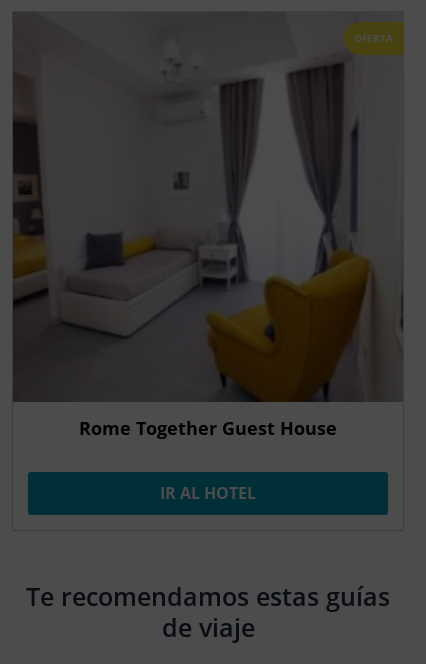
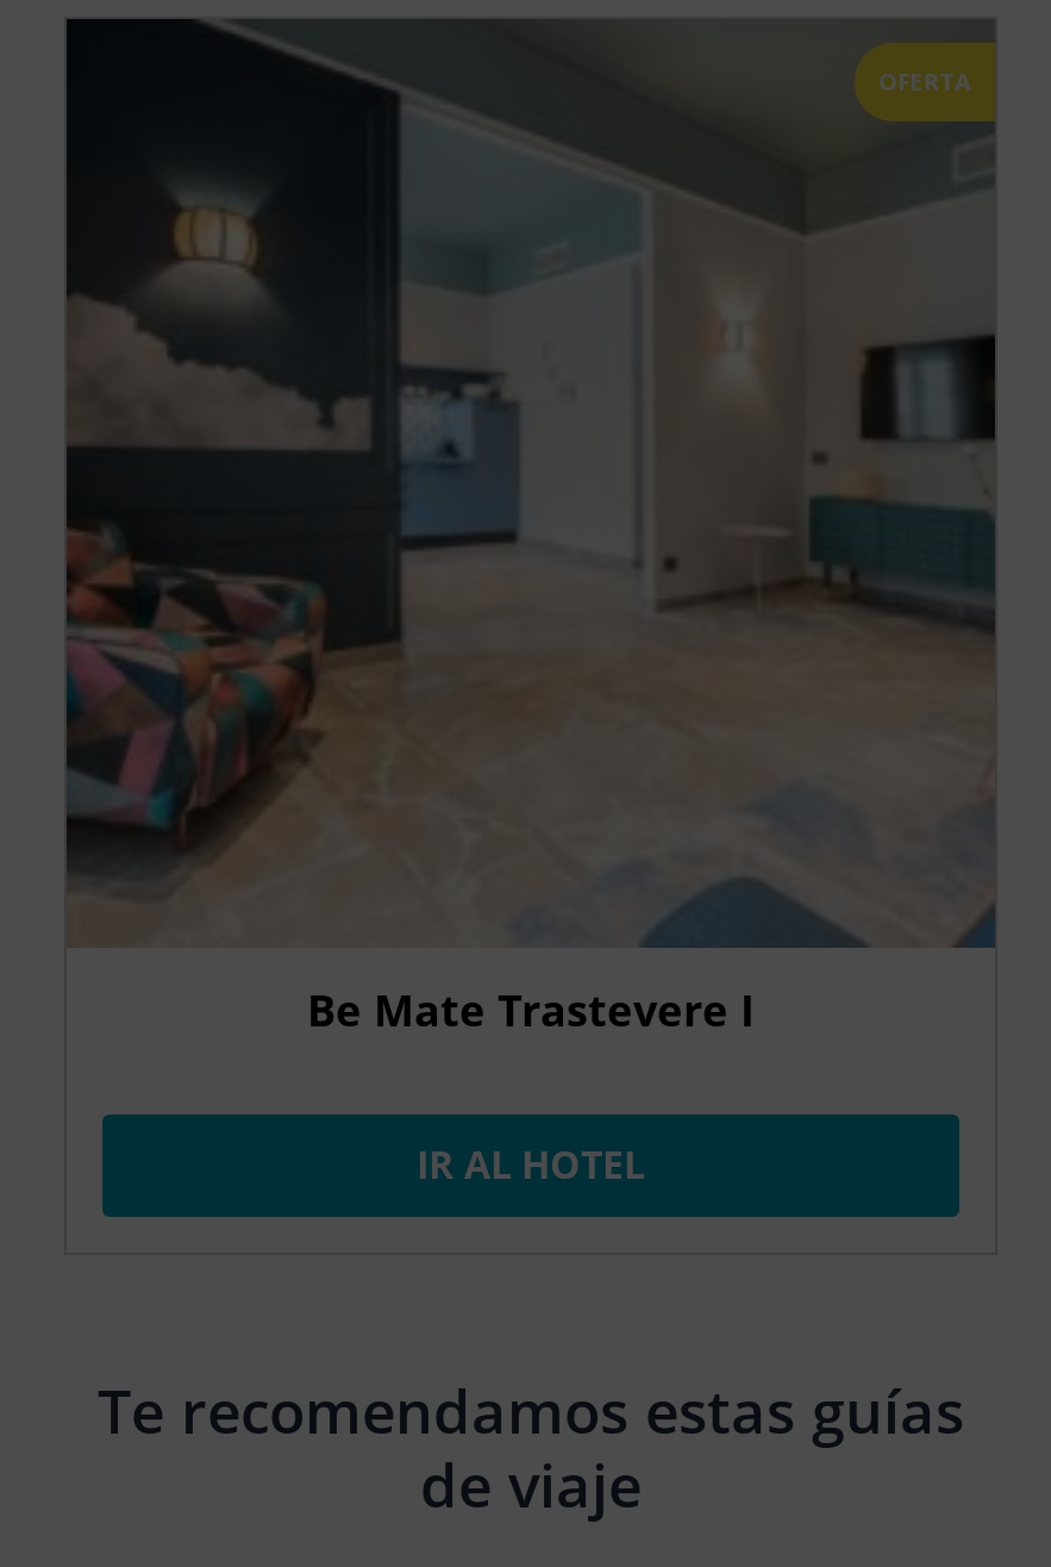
- [image]
- Rome Together Guest House
+ [image]
+ Be Mate Trastevere I
